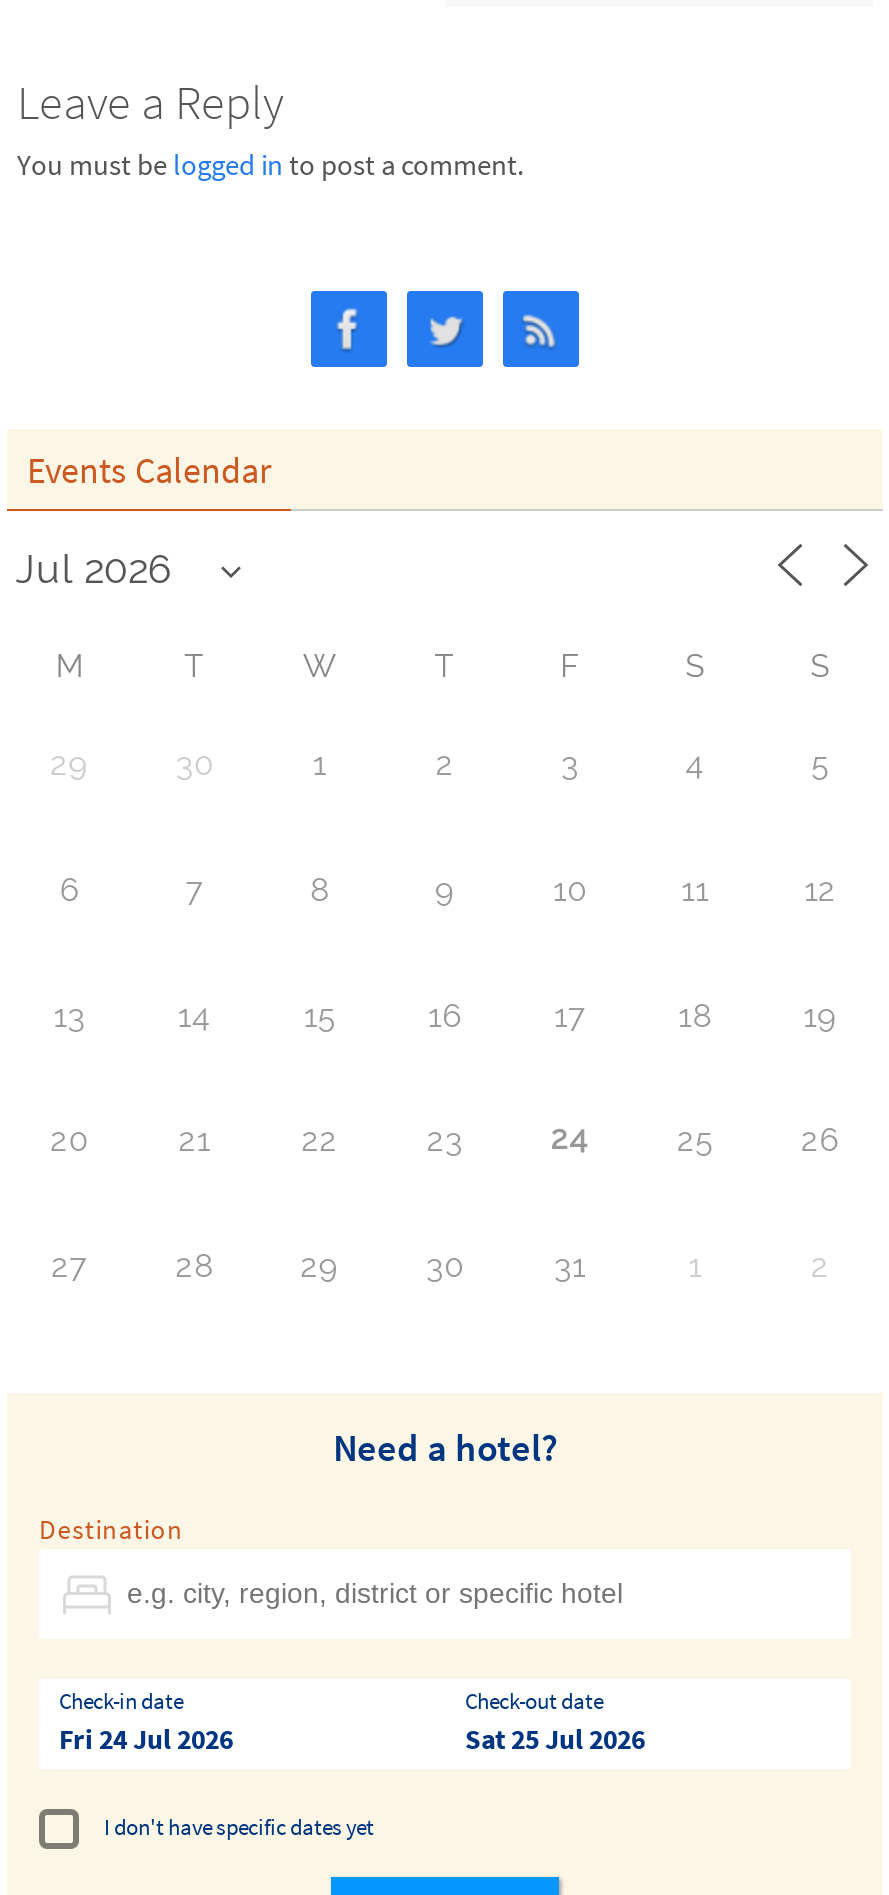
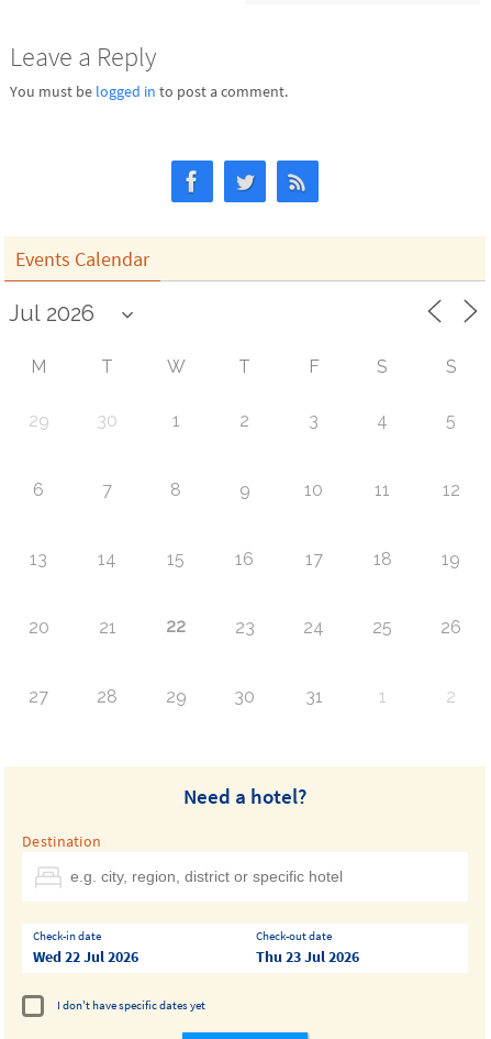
- Fri 24 Jul 2026
+ Wed 22 Jul 2026

- Sat 25 Jul 2026
+ Thu 23 Jul 2026
